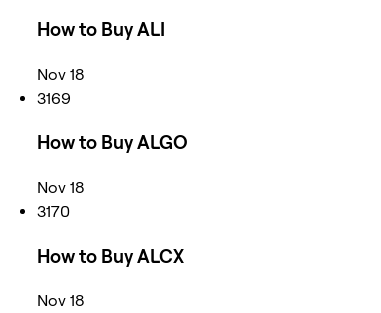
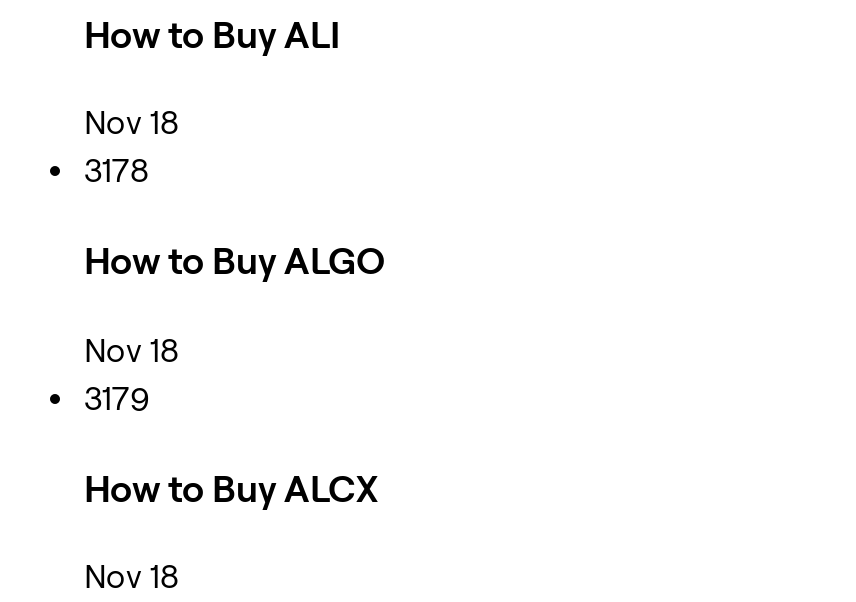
- 3169
+ 3178

- 3170
+ 3179
